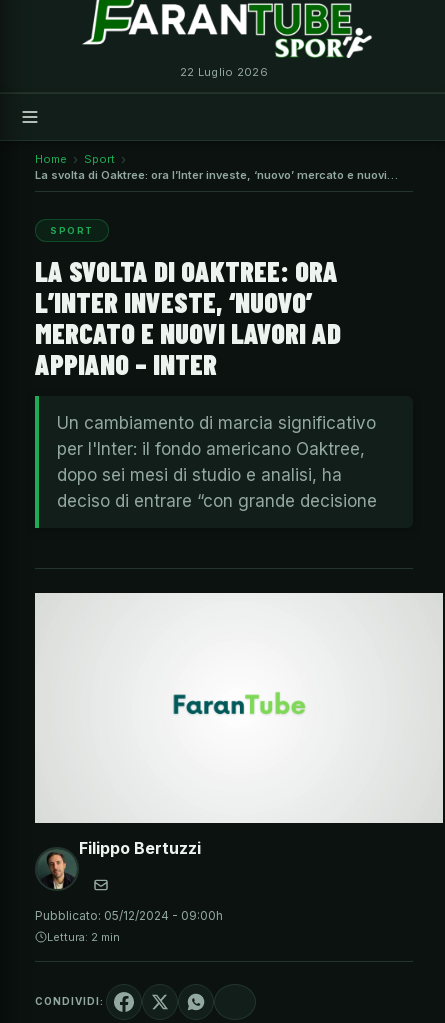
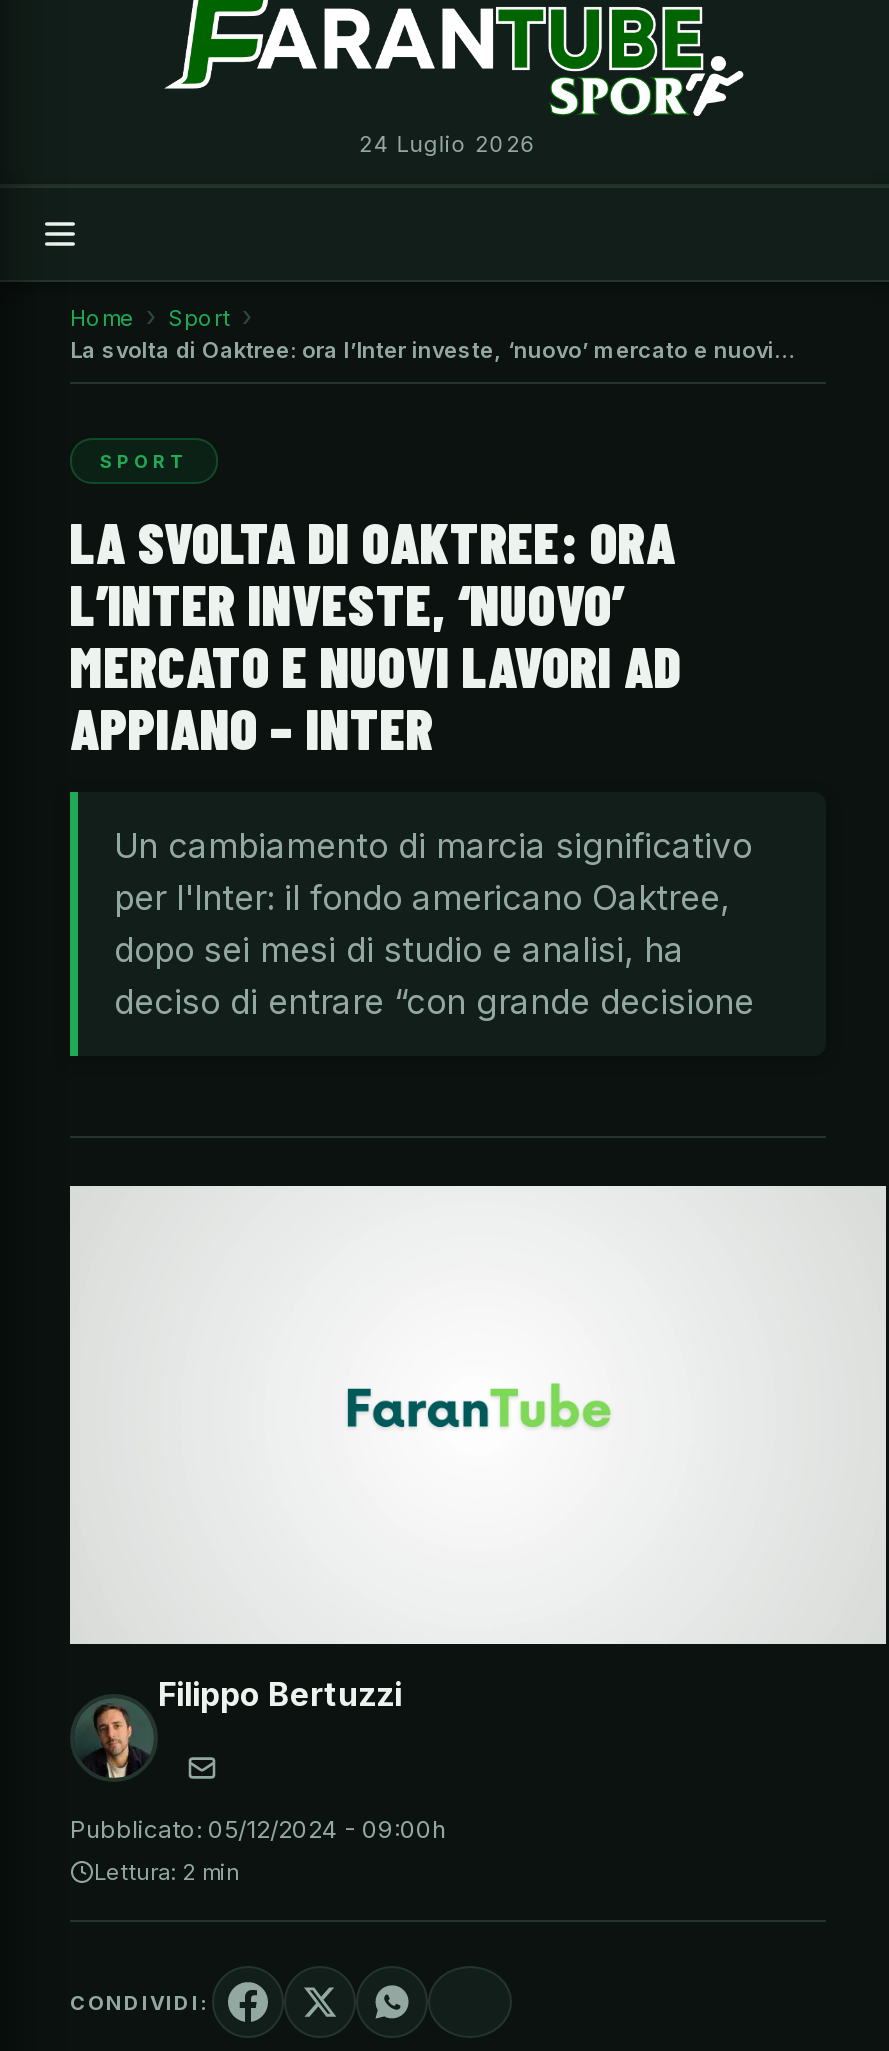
- 22 Luglio 2026
+ 24 Luglio 2026
